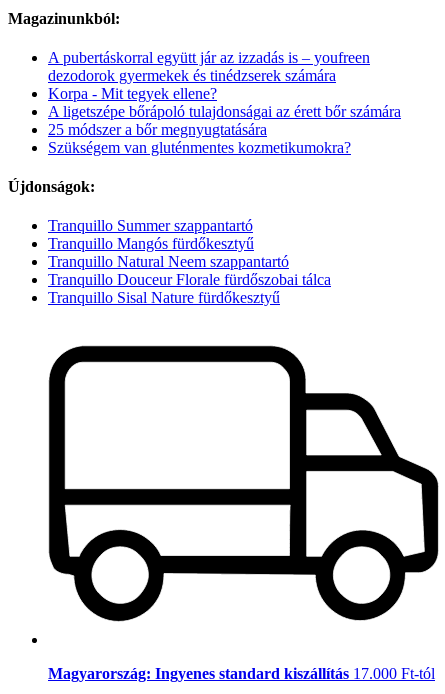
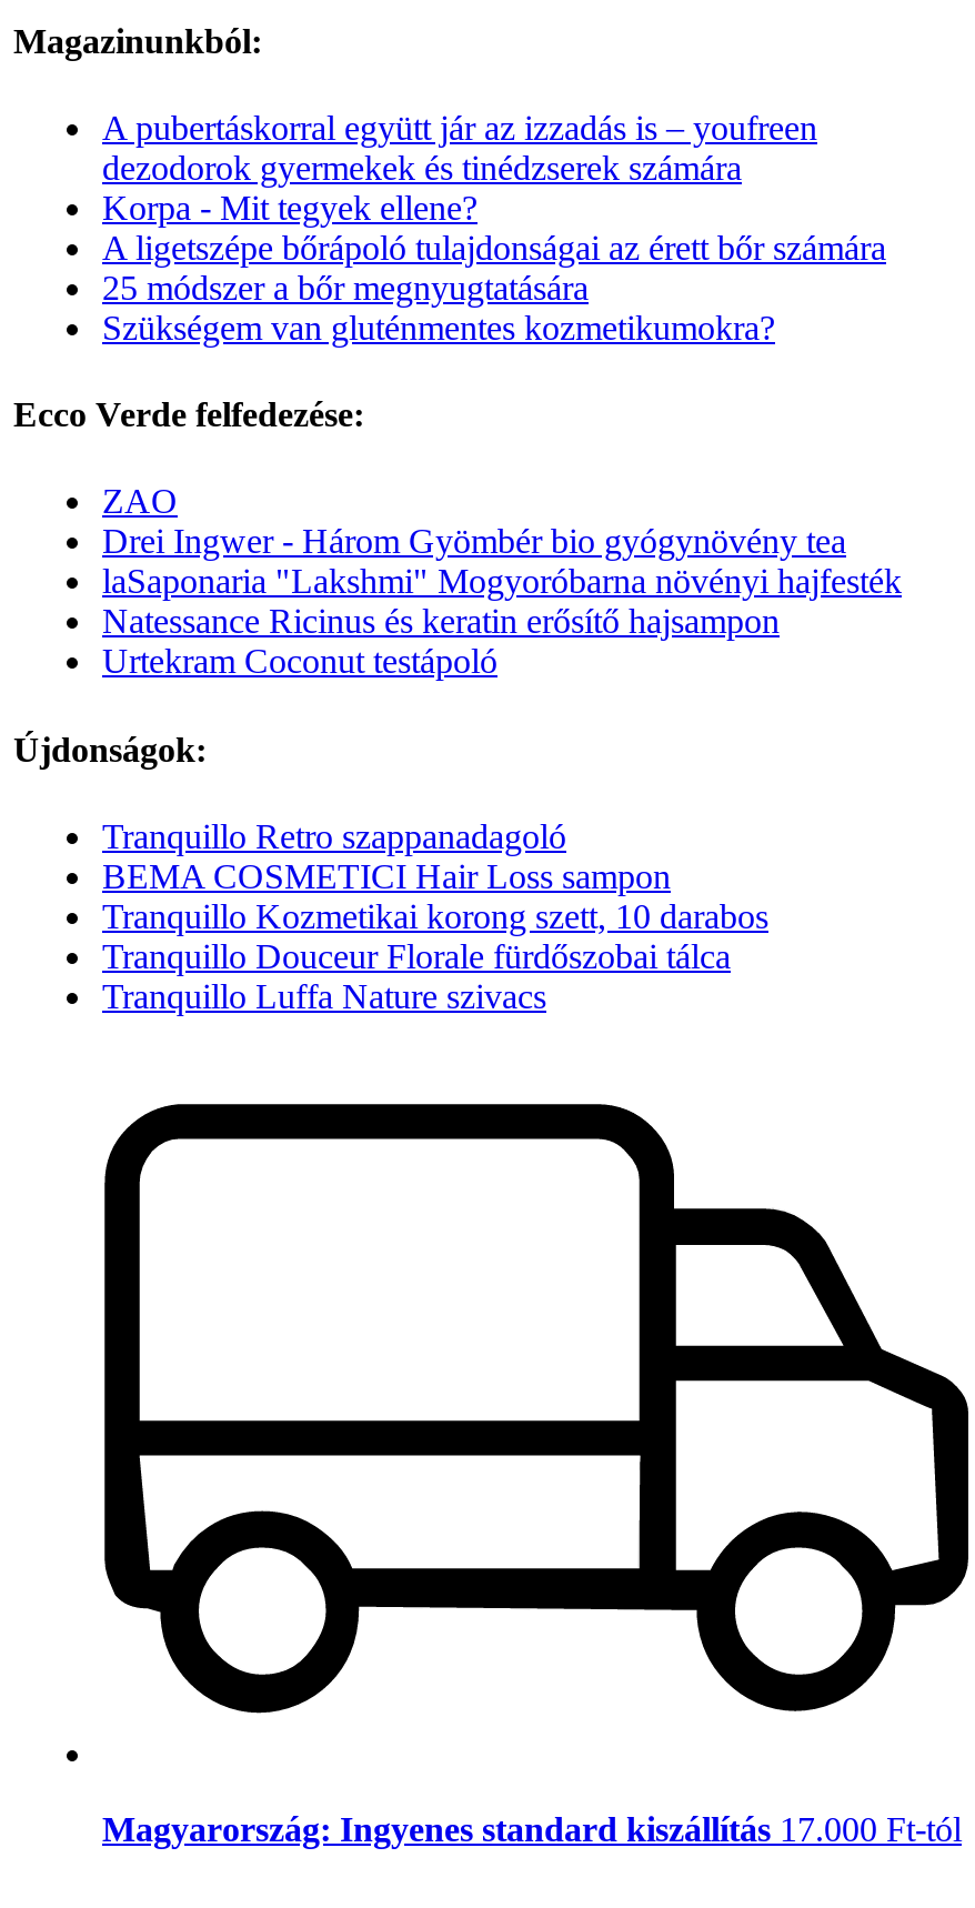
+ Ecco Verde felfedezése:
+ ZAO
+ Drei Ingwer - Három Gyömbér bio gyógynövény tea
+ laSaponaria "Lakshmi" Mogyoróbarna növényi hajfesték
+ Natessance Ricinus és keratin erősítő hajsampon
+ Urtekram Coconut testápoló

- Tranquillo Summer szappantartó
- Tranquillo Mangós fürdőkesztyű
- Tranquillo Natural Neem szappantartó
+ Tranquillo Retro szappanadagoló
+ BEMA COSMETICI Hair Loss sampon
+ Tranquillo Kozmetikai korong szett, 10 darabos

- Tranquillo Sisal Nature fürdőkesztyű
+ Tranquillo Luffa Nature szivacs
